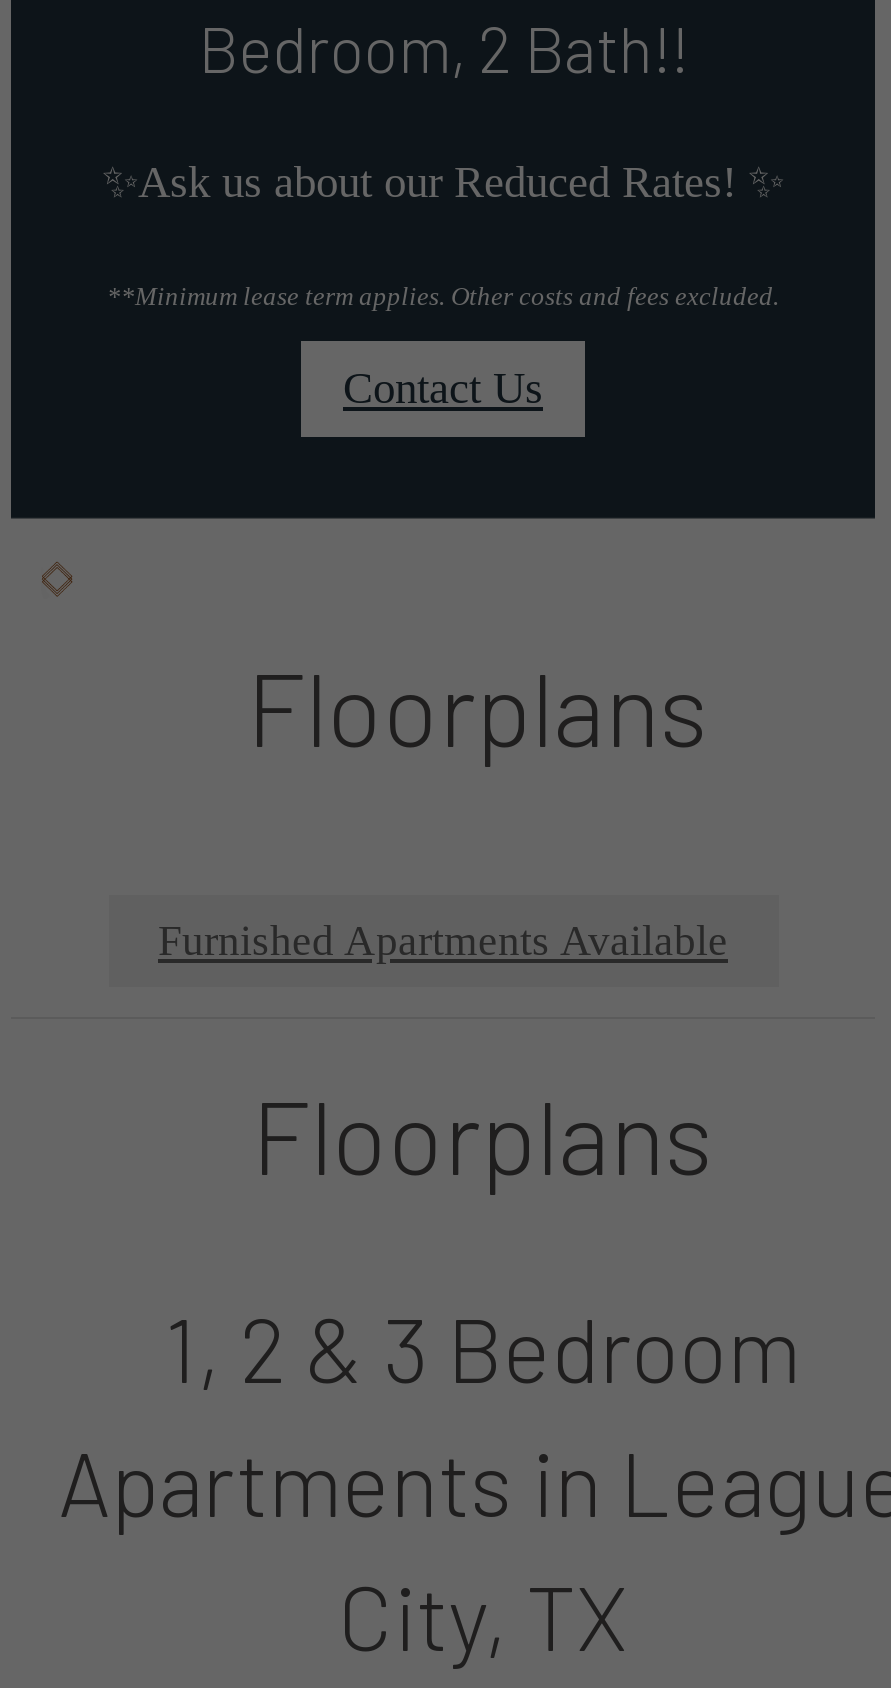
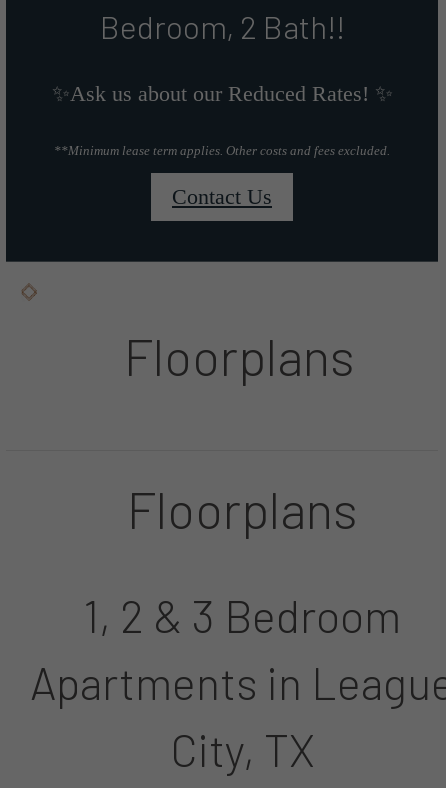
- Furnished Apartments Available
